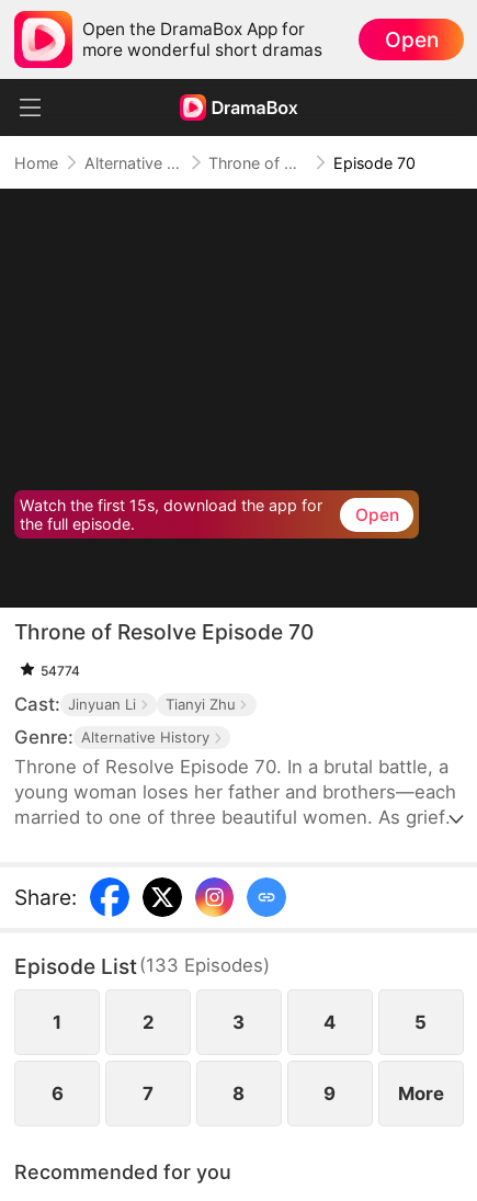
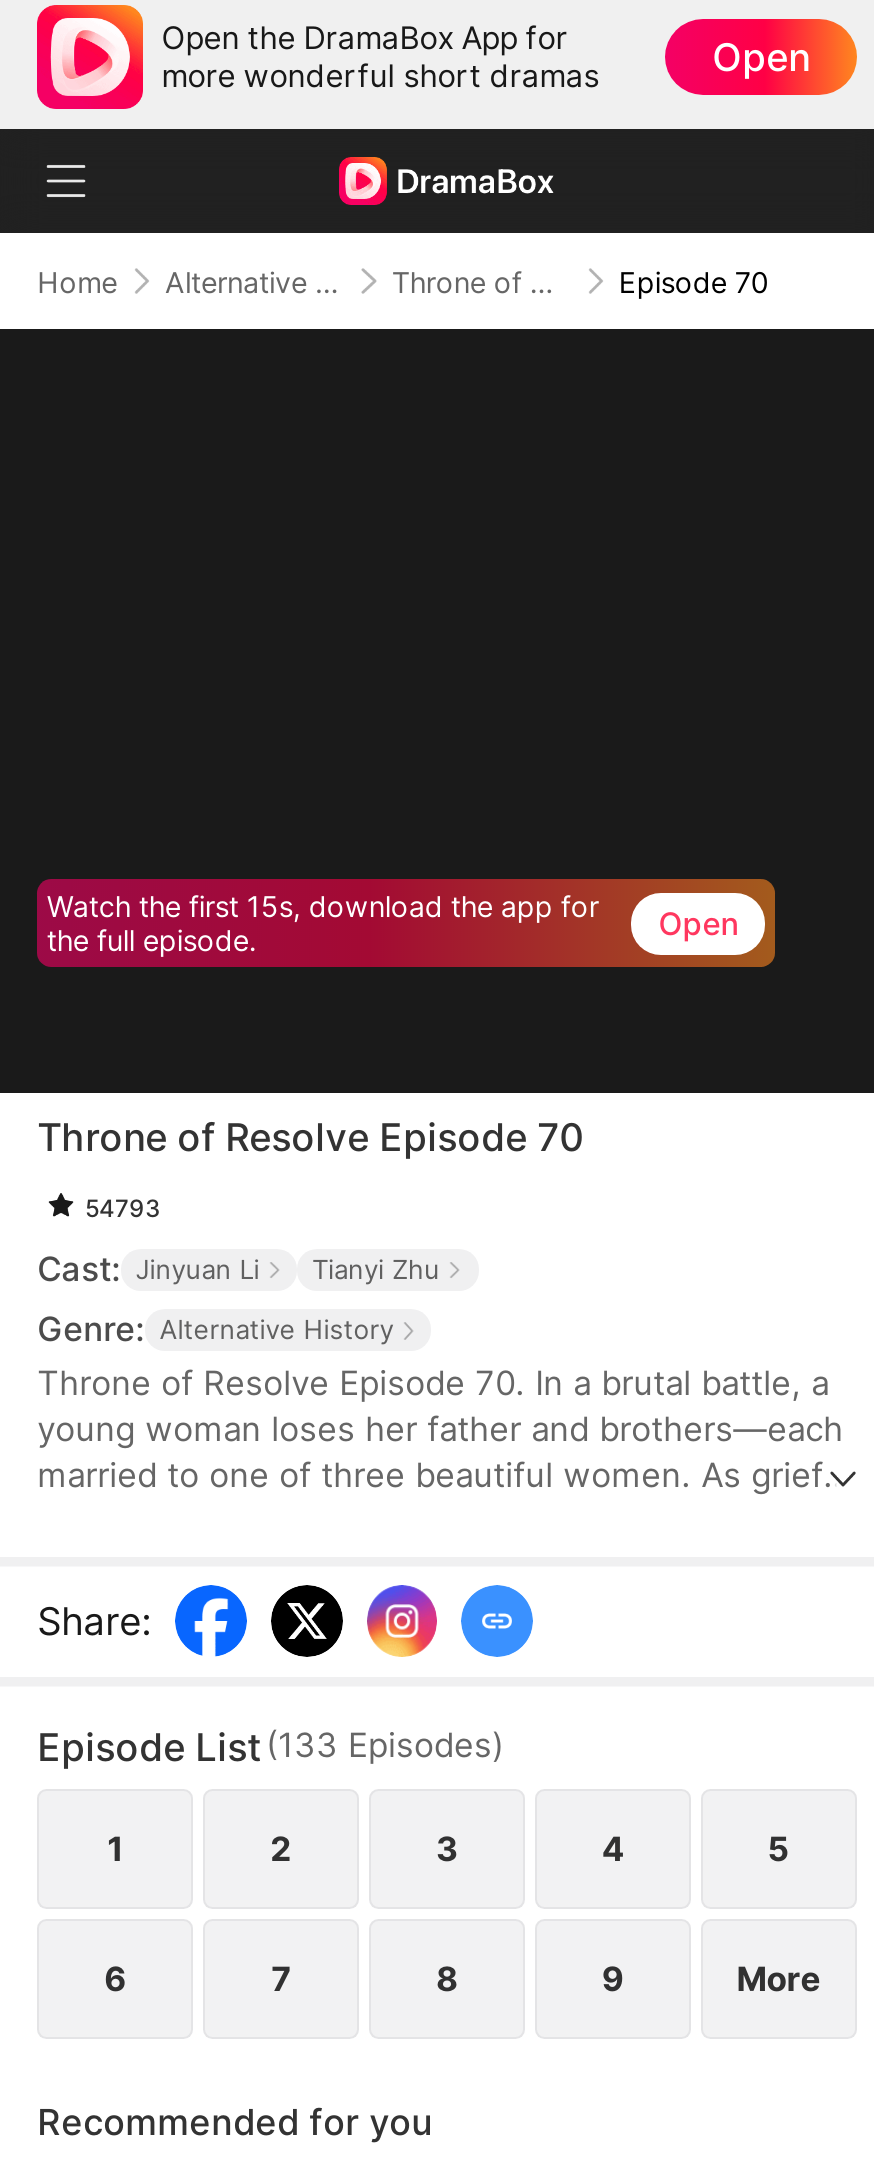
- 54774
+ 54793
